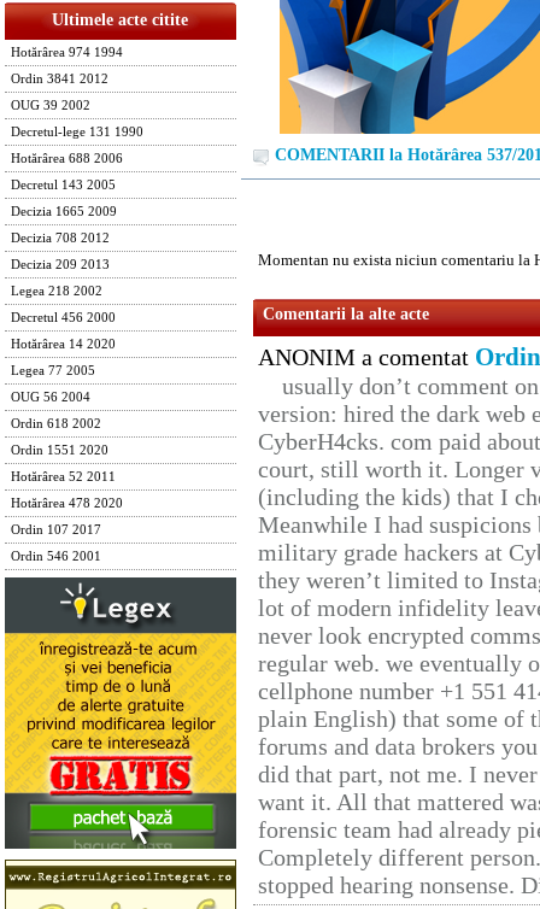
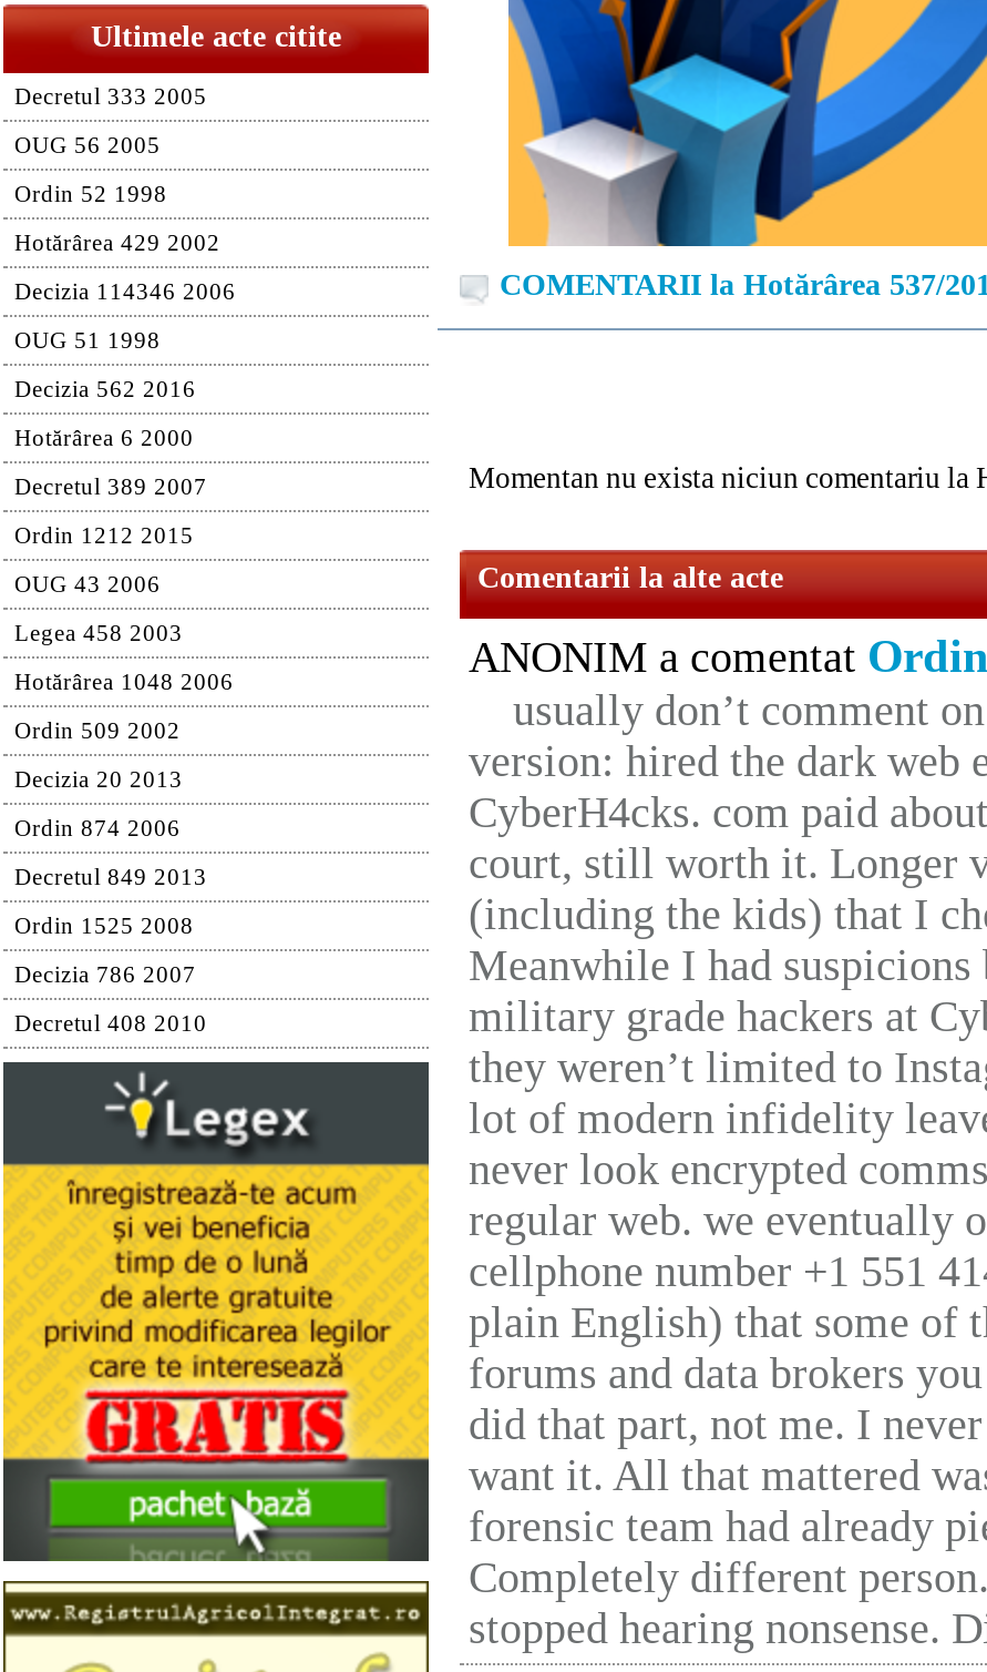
- Hotărârea 974 1994
+ Decretul 333 2005

- Ordin 3841 2012
+ OUG 56 2005

- OUG 39 2002
+ Ordin 52 1998

- Decretul-lege 131 1990
+ Hotărârea 429 2002

- Hotărârea 688 2006
+ Decizia 114346 2006

- Decretul 143 2005
+ OUG 51 1998

- Decizia 1665 2009
+ Decizia 562 2016

- Decizia 708 2012
+ Hotărârea 6 2000

- Decizia 209 2013
+ Decretul 389 2007

- Legea 218 2002
+ Ordin 1212 2015

- Decretul 456 2000
+ OUG 43 2006

- Hotărârea 14 2020
+ Legea 458 2003

- Legea 77 2005
+ Hotărârea 1048 2006

- OUG 56 2004
+ Ordin 509 2002

- Ordin 618 2002
+ Decizia 20 2013

- Ordin 1551 2020
+ Ordin 874 2006

- Hotărârea 52 2011
+ Decretul 849 2013

- Hotărârea 478 2020
+ Ordin 1525 2008

- Ordin 107 2017
+ Decizia 786 2007

- Ordin 546 2001
+ Decretul 408 2010
